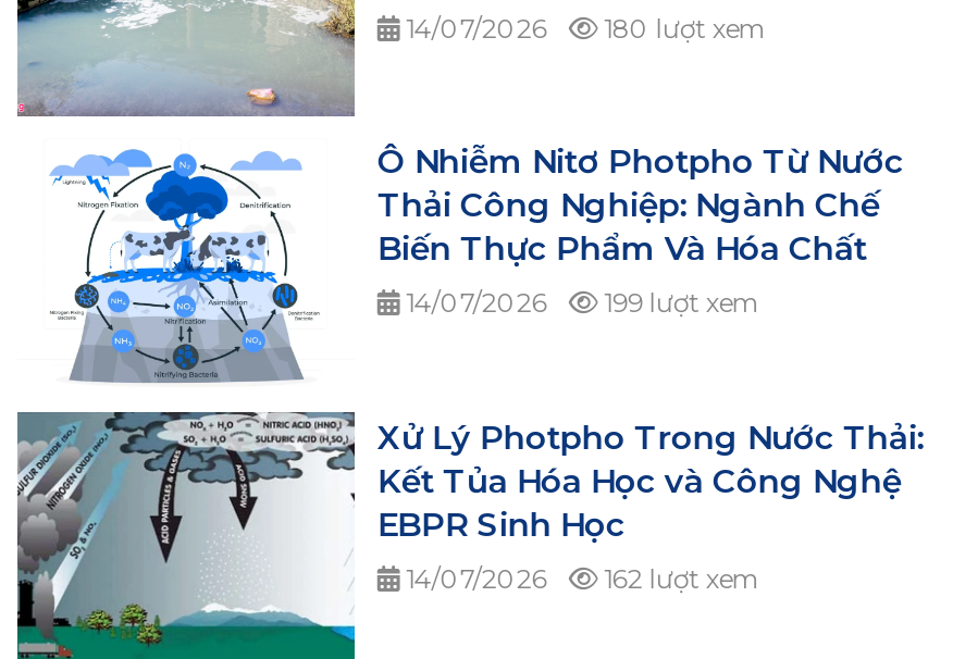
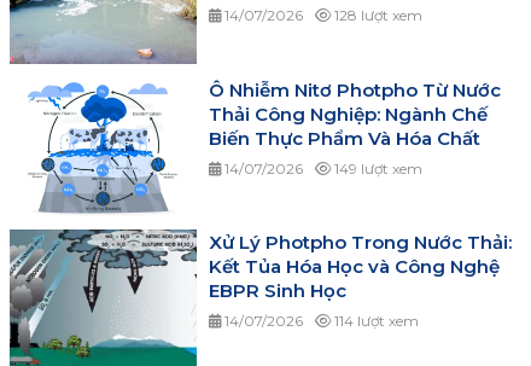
- 14/07/2026 180 lượt xem
+ 14/07/2026 128 lượt xem

- 14/07/2026 199 lượt xem
+ 14/07/2026 149 lượt xem

- 14/07/2026 162 lượt xem
+ 14/07/2026 114 lượt xem
